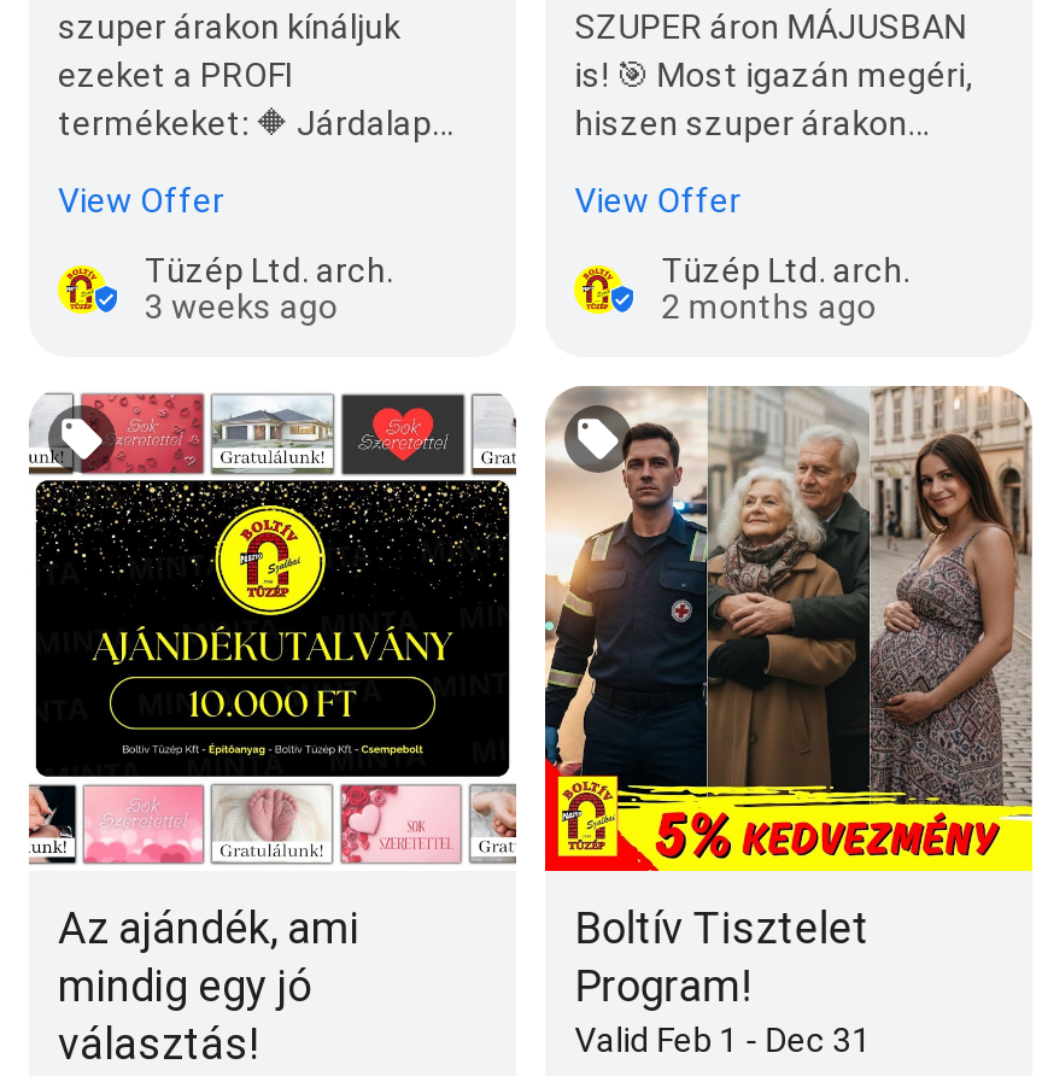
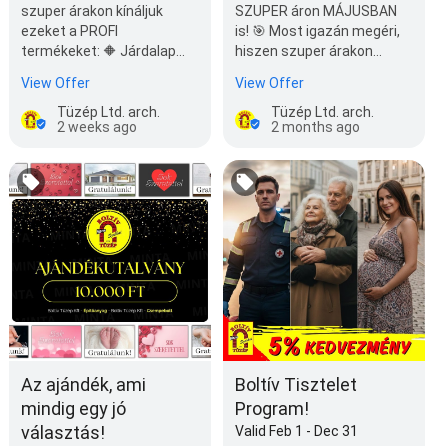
- 3 weeks ago
+ 2 weeks ago
